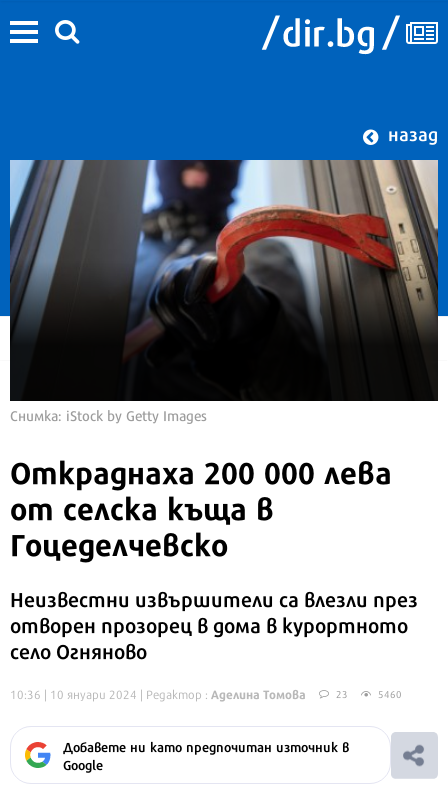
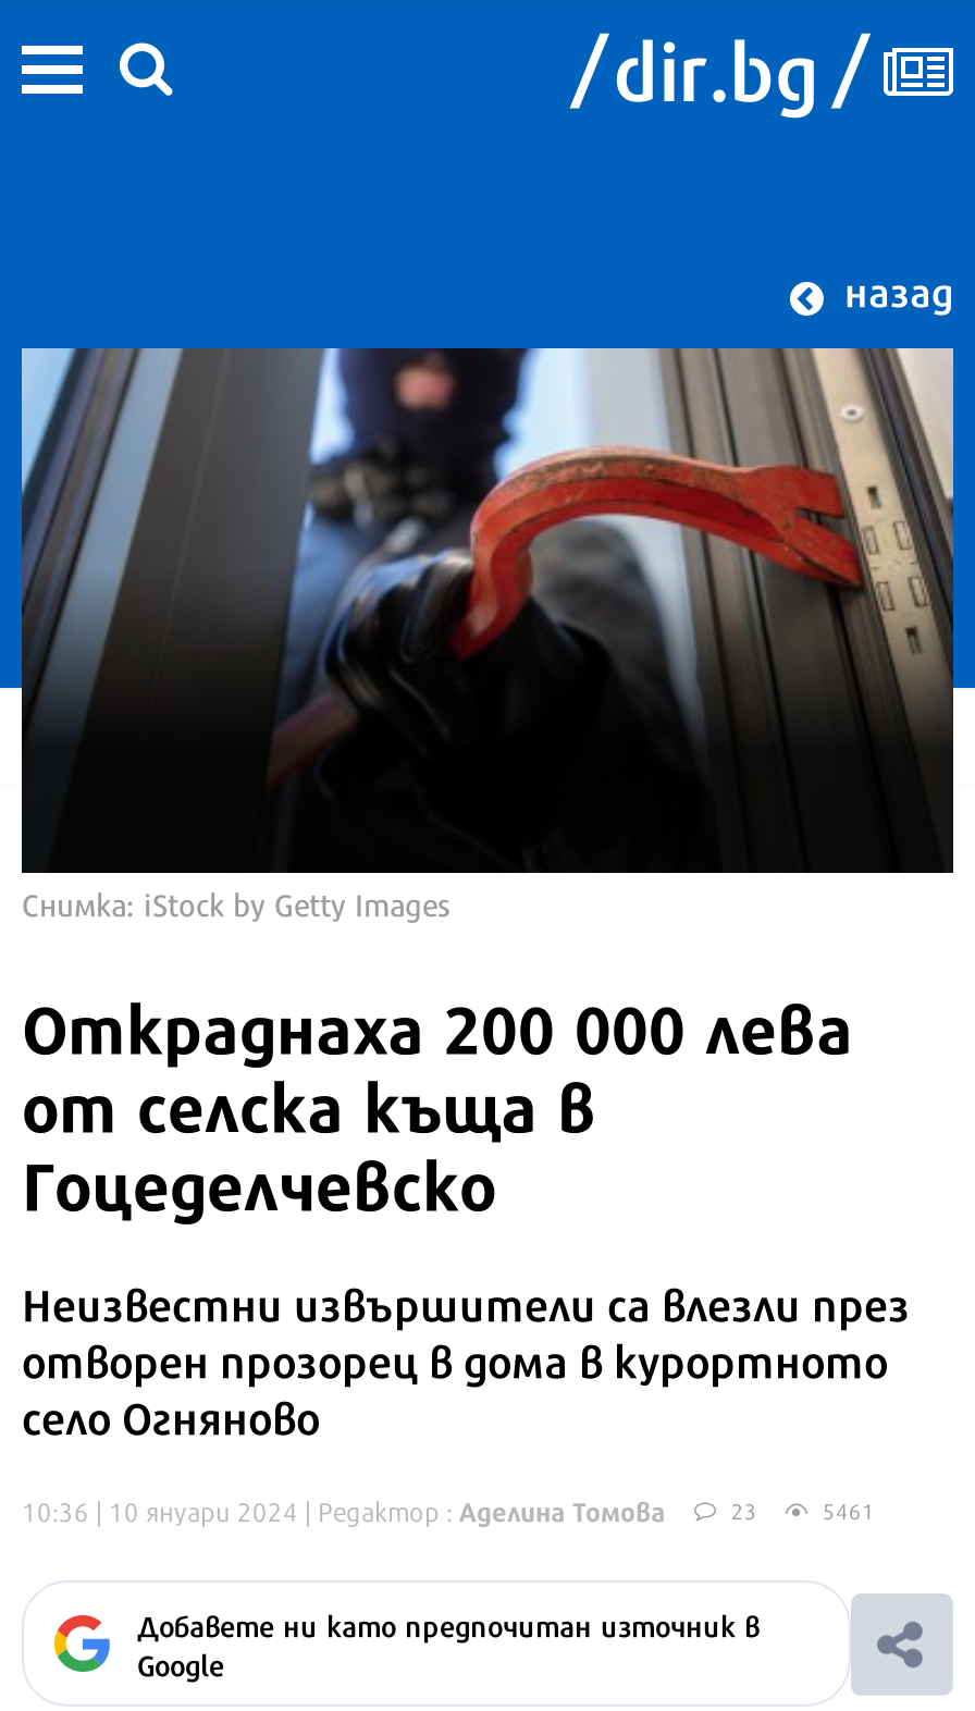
- 5460
+ 5461
